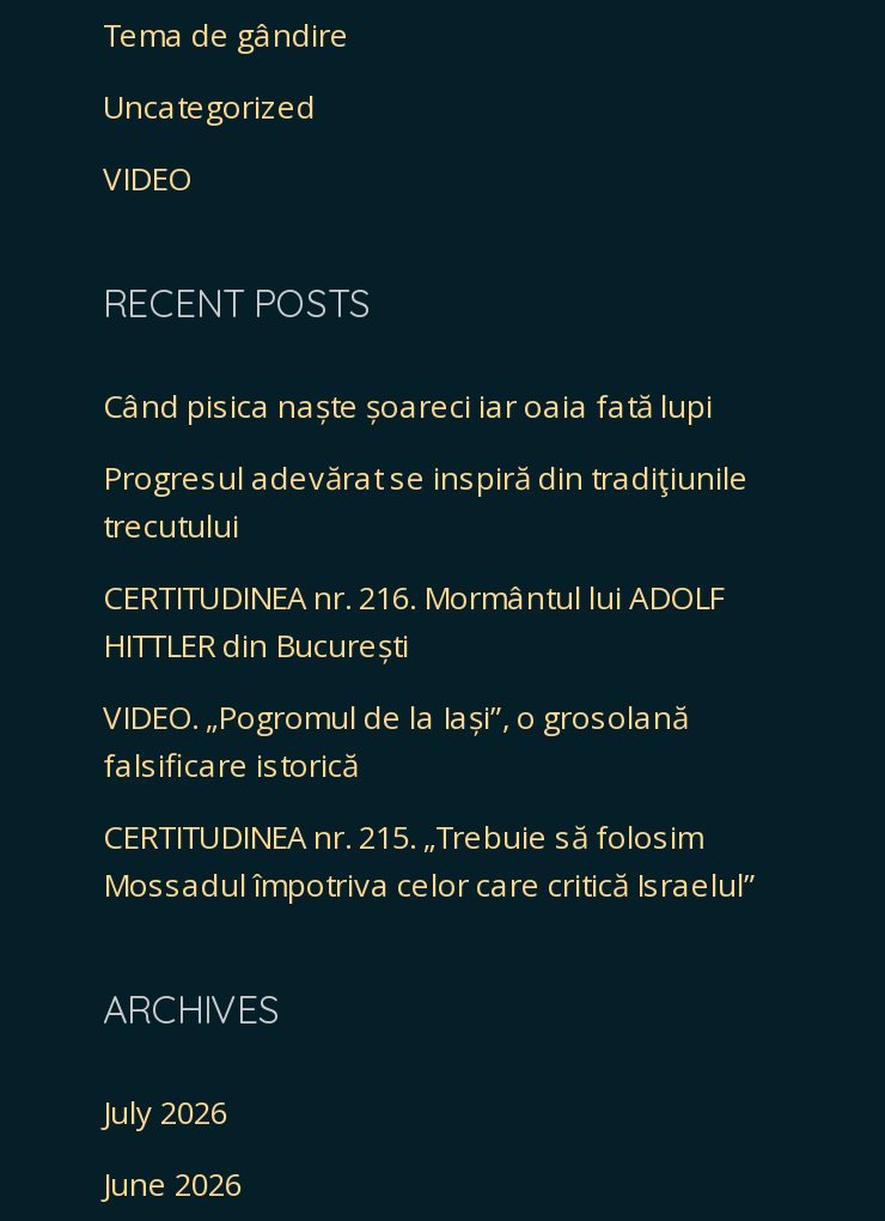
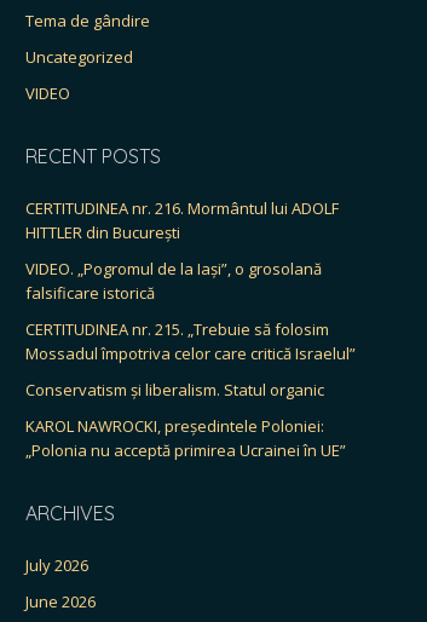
- Când pisica naște șoareci iar oaia fată lupi
- Progresul adevărat se inspiră din tradiţiunile
- trecutului

moved up: CERTITUDINEA nr. 216. Mormântul lui ADOLF | HITTLER din București | VIDEO. „Pogromul de la Iași”, o grosolană | falsificare istorică | CERTITUDINEA nr. 215. „Trebuie să folosim | Mossadul împotriva celor care critică Israelul”

+ Conservatism și liberalism. Statul organic
+ KAROL NAWROCKI, președintele Poloniei:
+ „Polonia nu acceptă primirea Ucrainei în UE”
